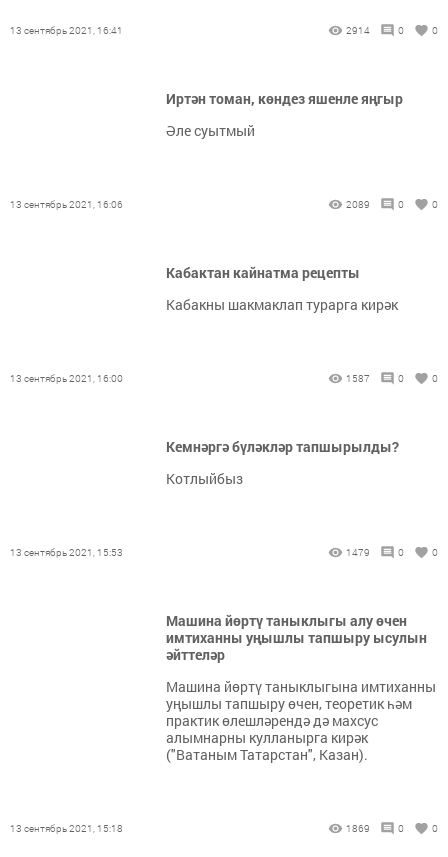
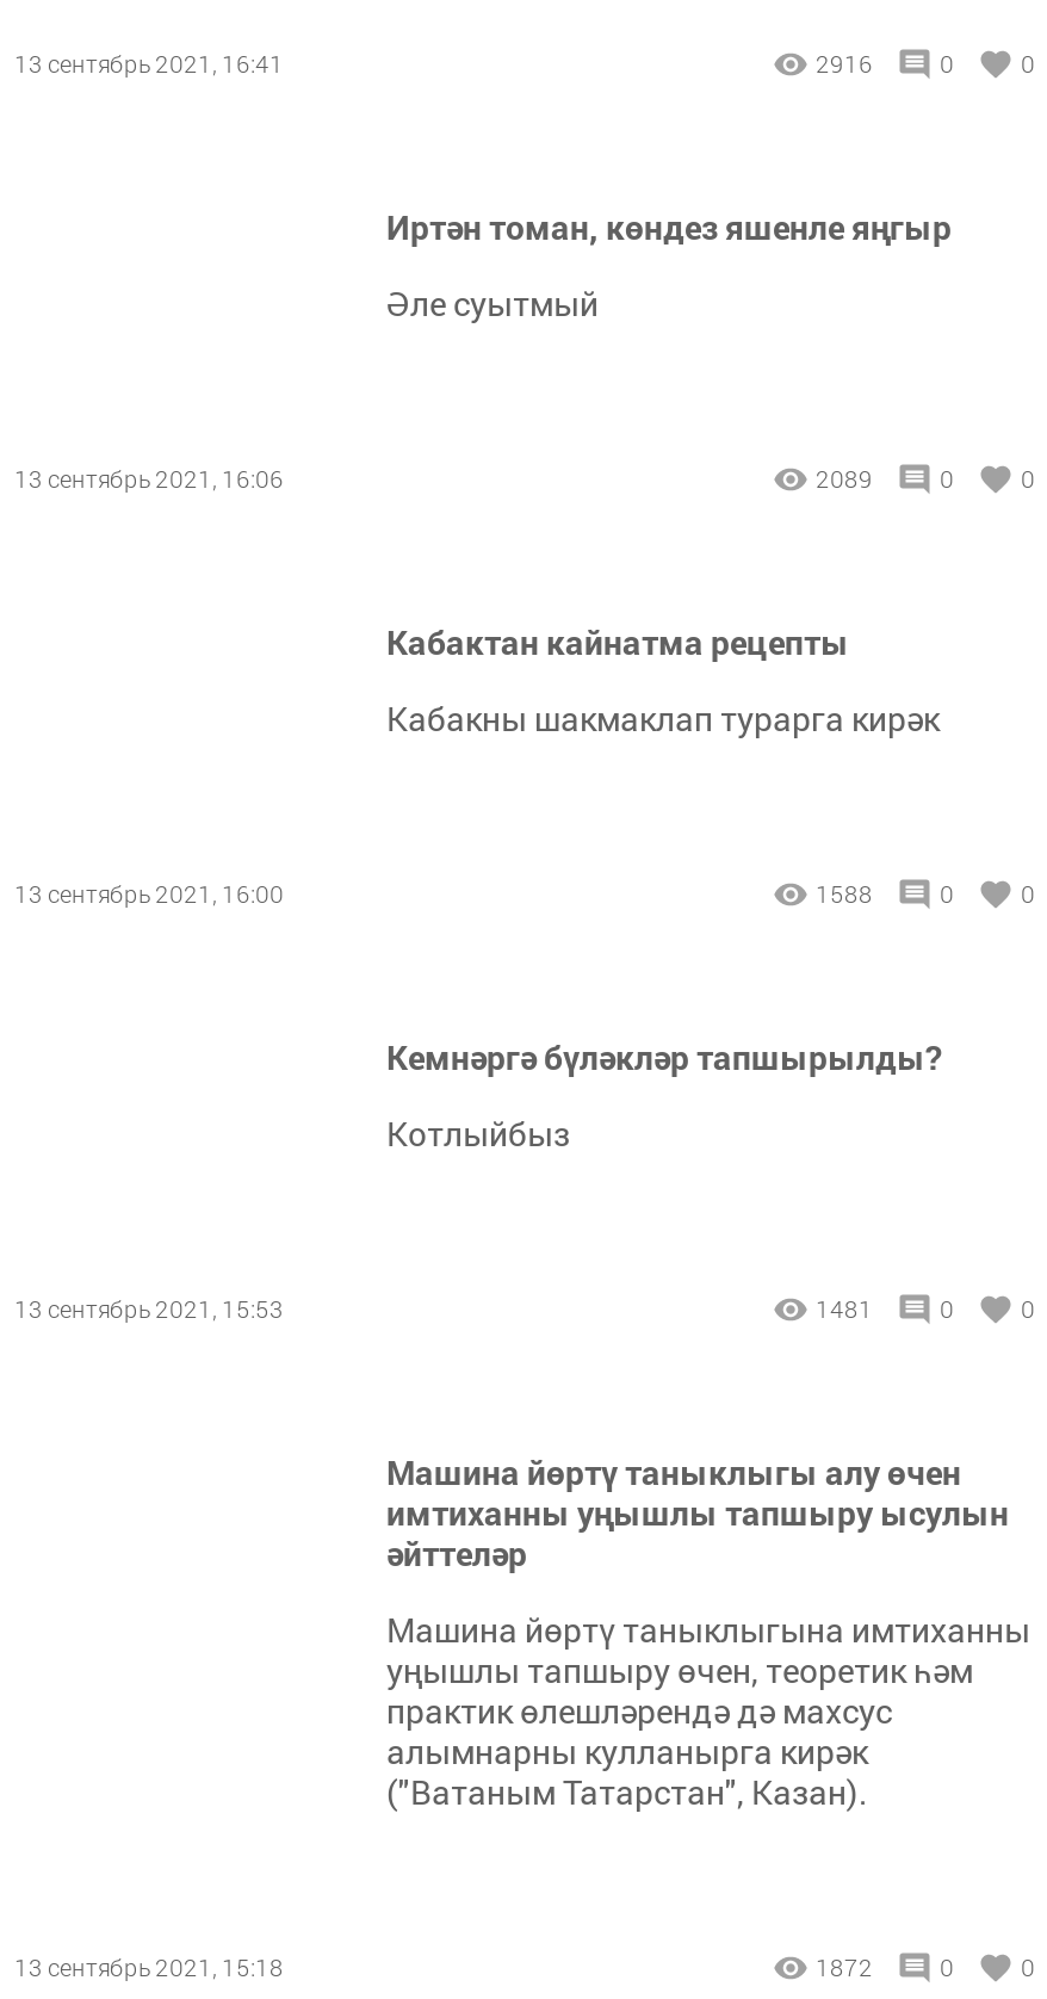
- 2914
+ 2916

- 1587
+ 1588

- 1479
+ 1481

- 1869
+ 1872
